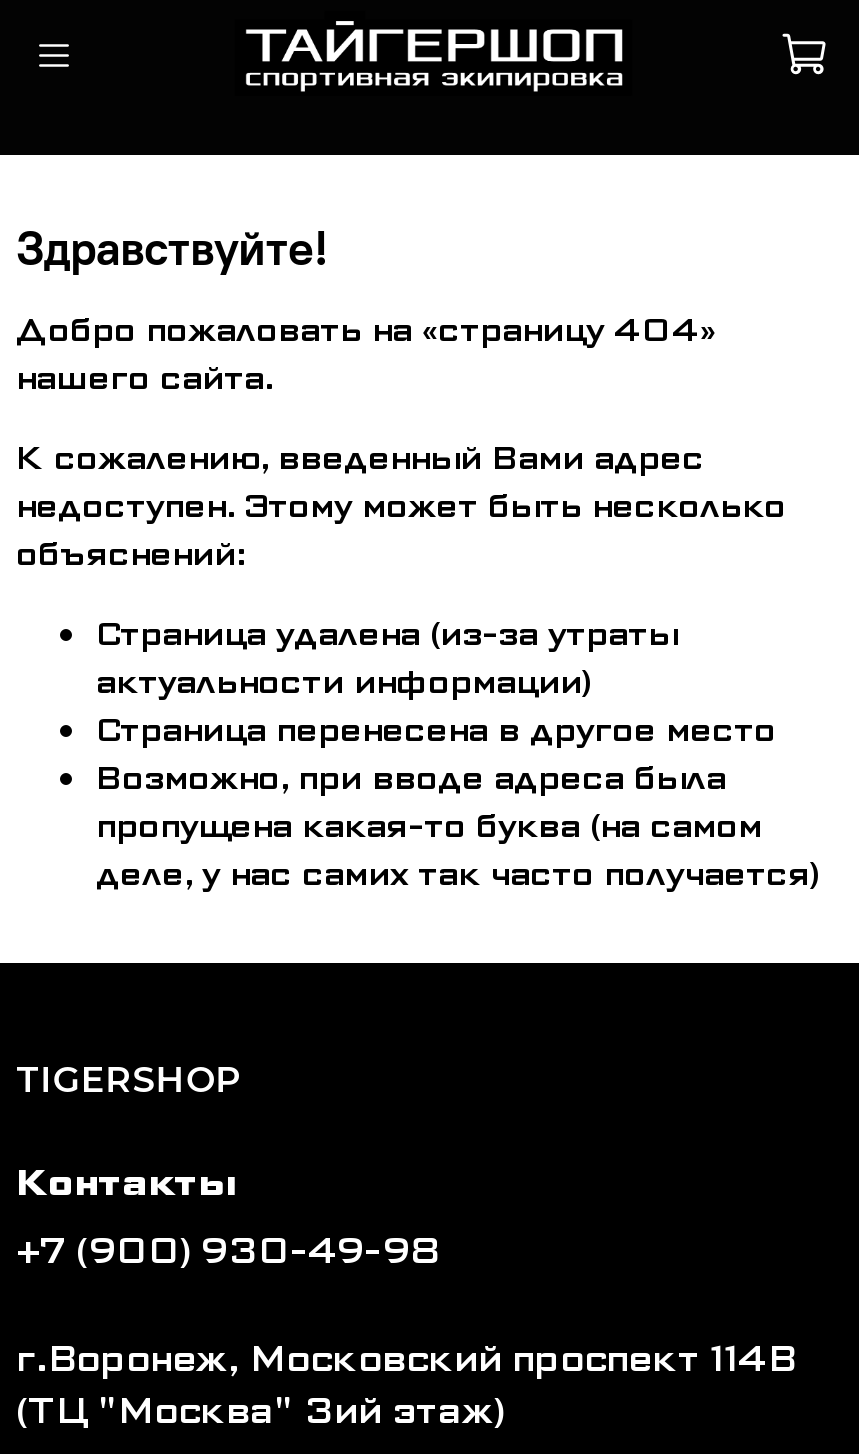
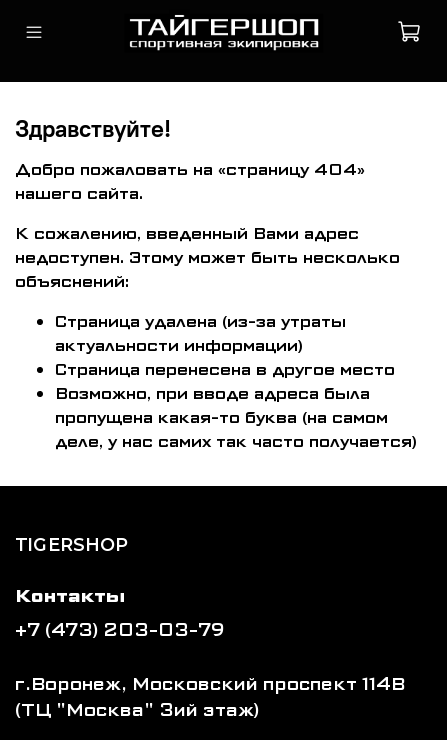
- +7 (900) 930-49-98
+ +7 (473) 203-03-79
